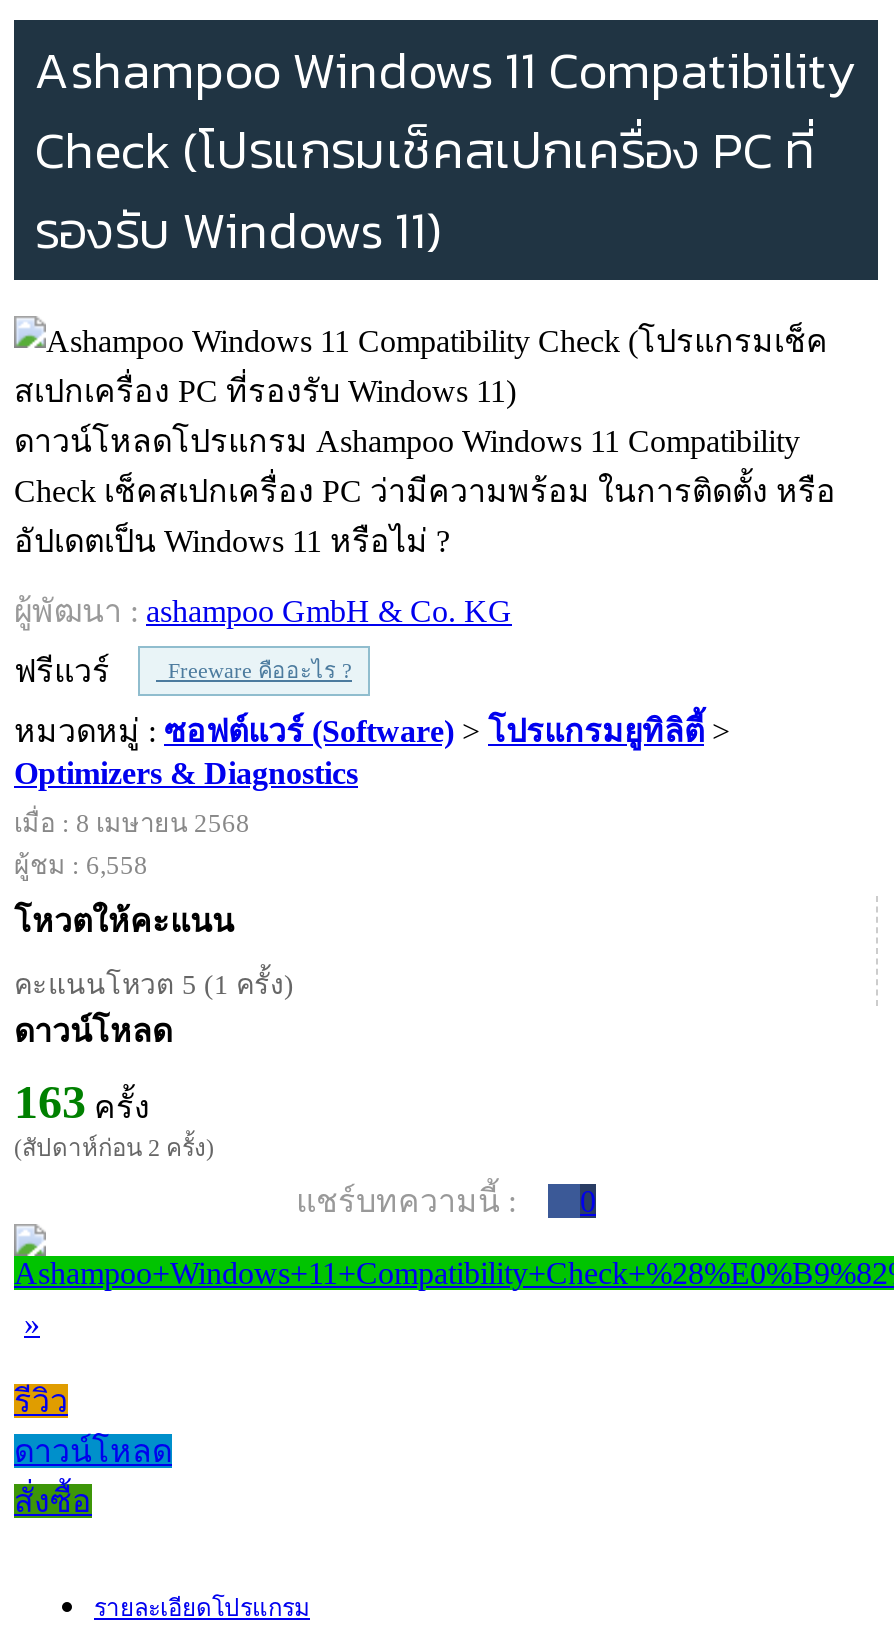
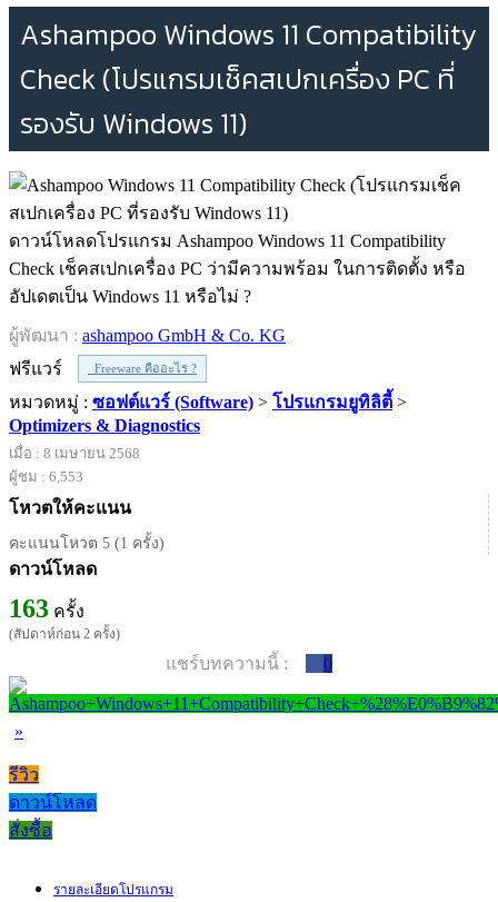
- ผู้ชม : 6,558
+ ผู้ชม : 6,553
